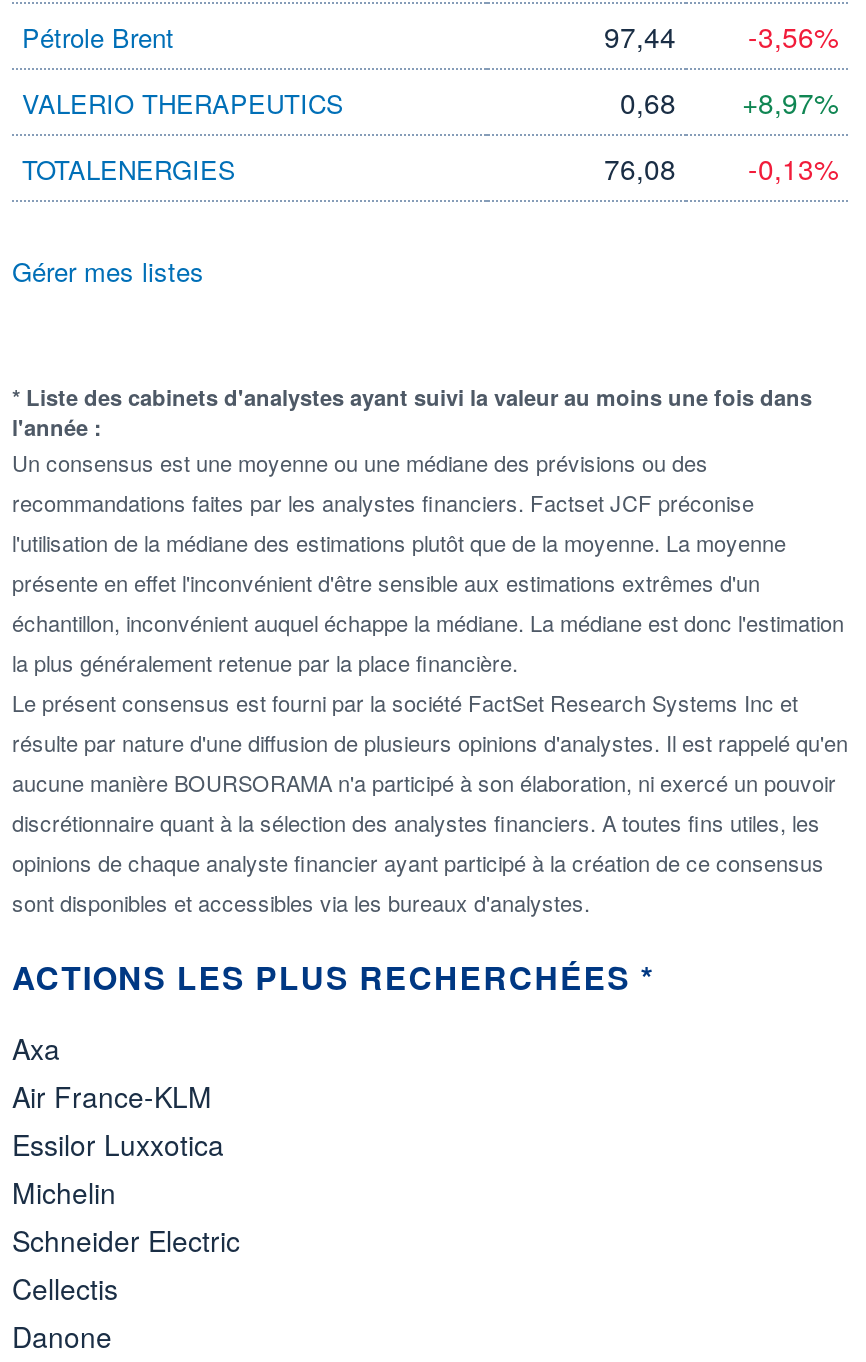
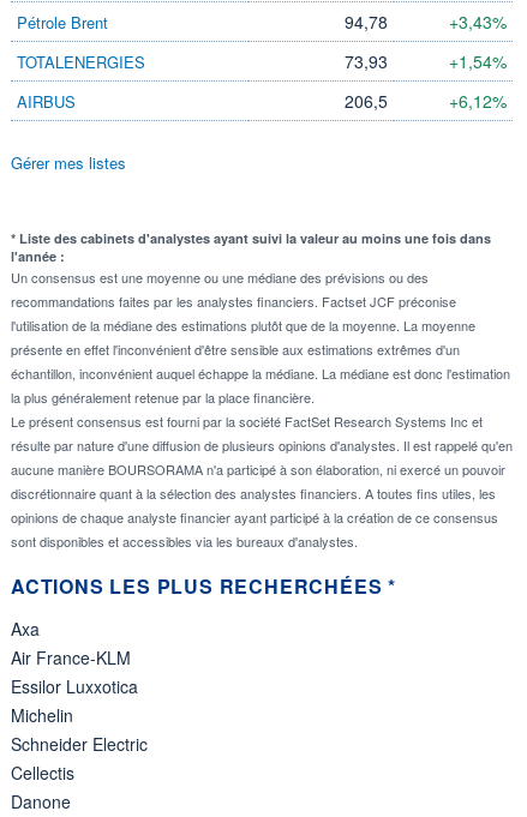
- 97,44
- -3,56%
- VALERIO THERAPEUTICS
- 0,68
- +8,97%
+ 94,78
+ +3,43%

moved up: TOTALENERGIES

- 76,08
- -0,13%
+ 73,93
+ +1,54%
+ AIRBUS
+ 206,5
+ +6,12%
